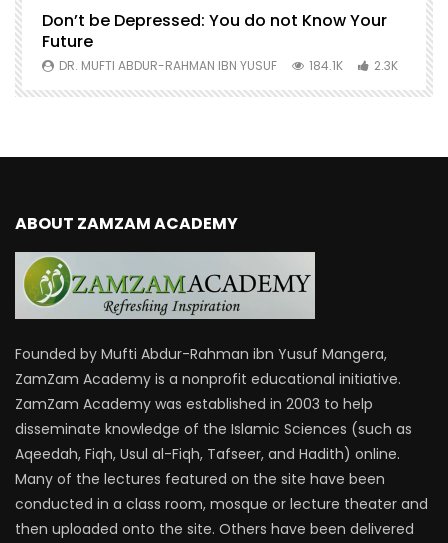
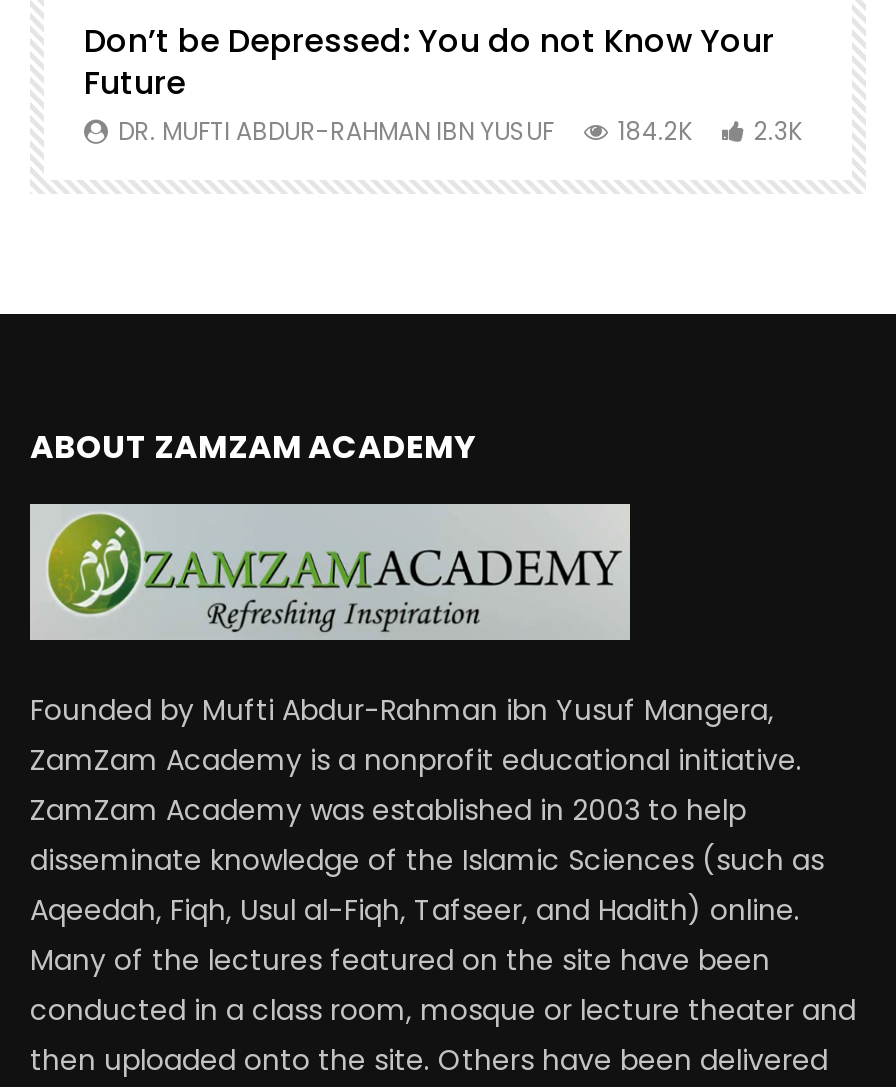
- DR. MUFTI ABDUR-RAHMAN IBN YUSUF 184.1K 2.3K
+ DR. MUFTI ABDUR-RAHMAN IBN YUSUF 184.2K 2.3K
